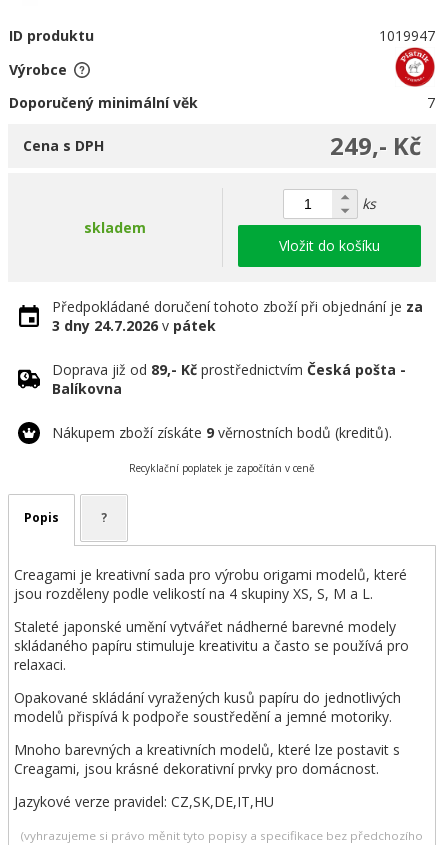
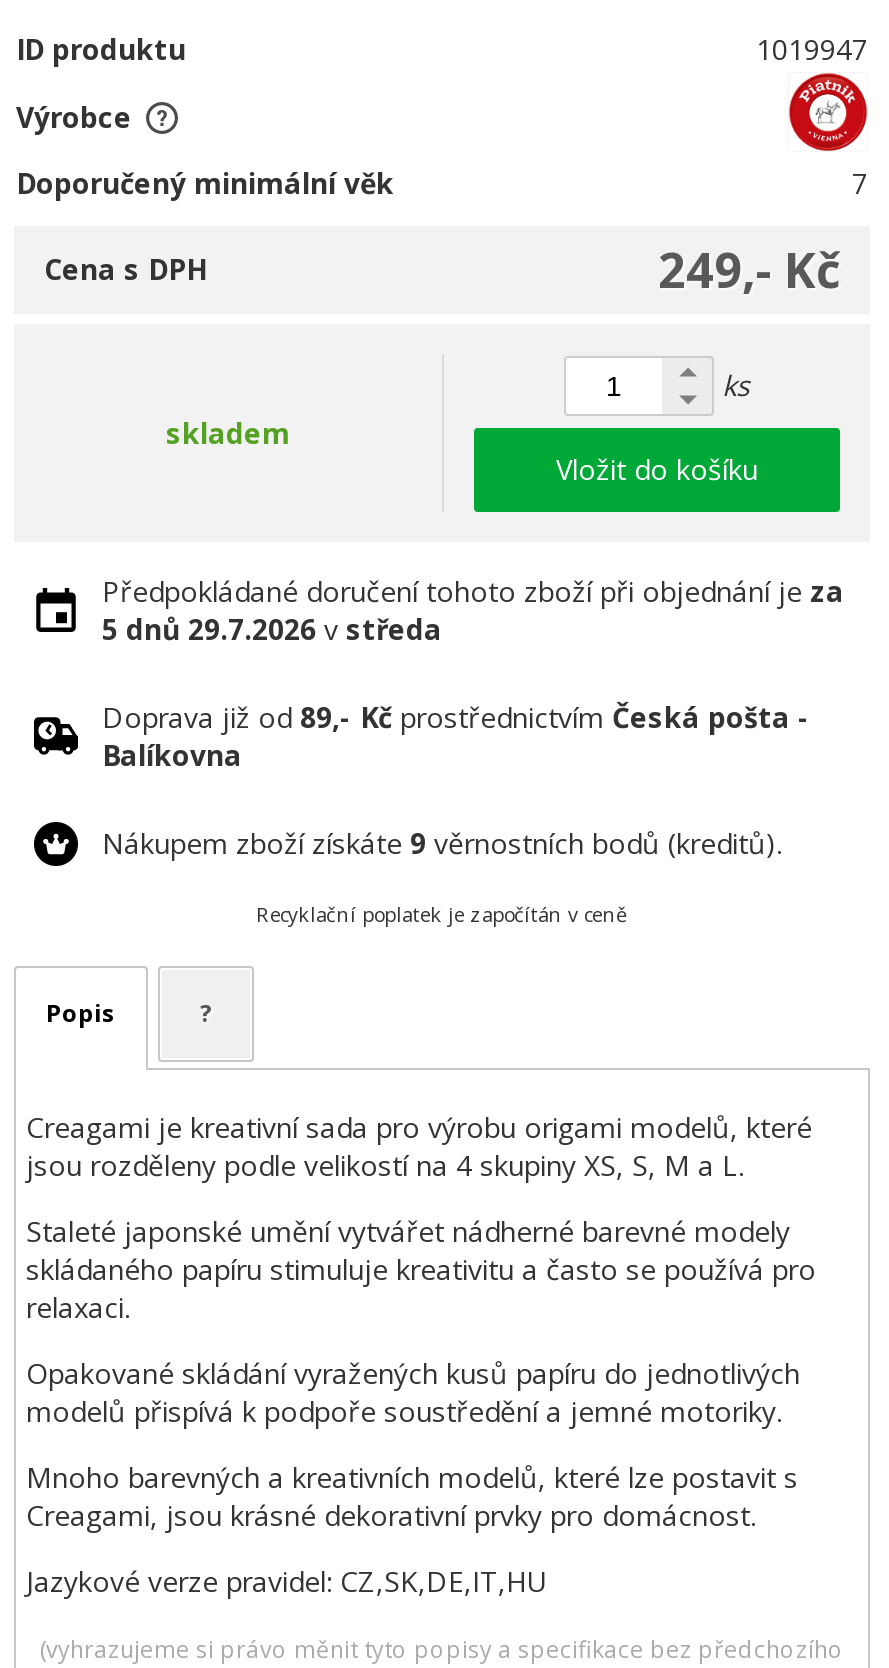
- 3 dny 24.7.2026 v pátek
+ 5 dnů 29.7.2026 v středa
